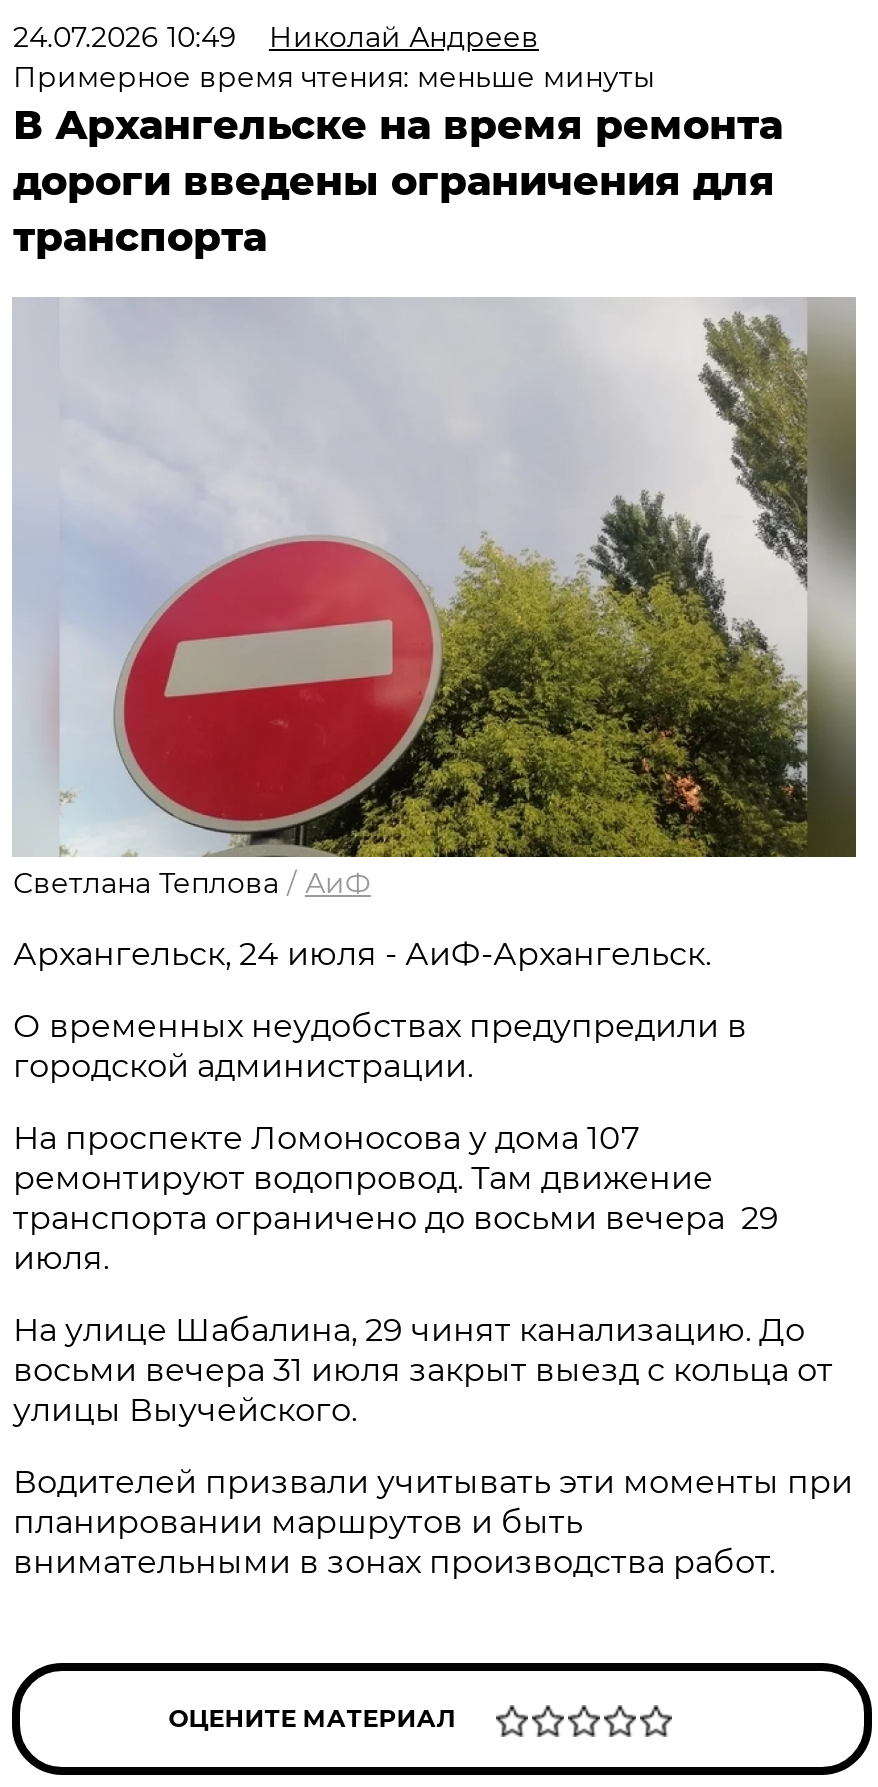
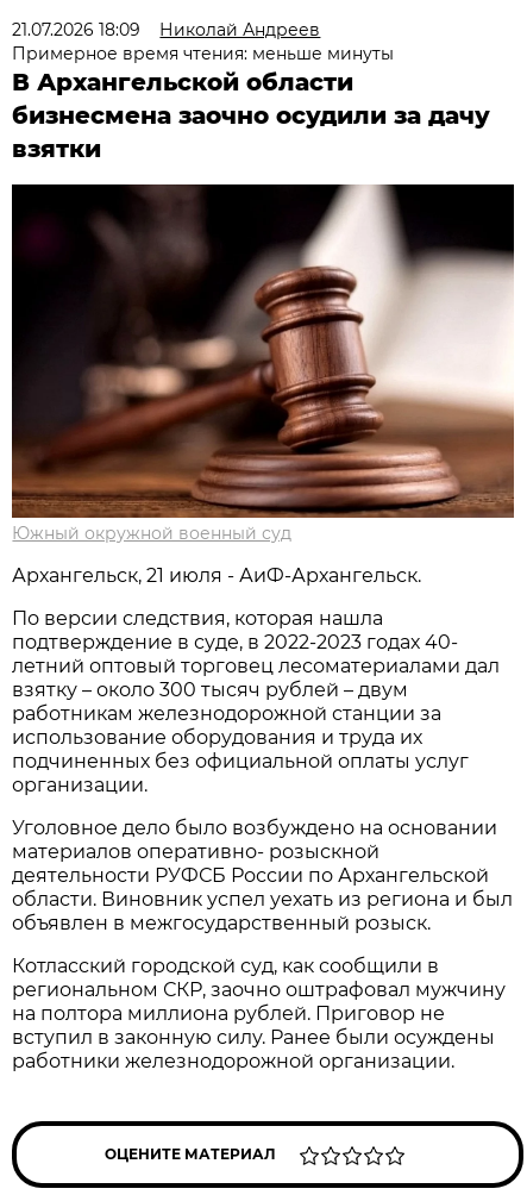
- 24.07.2026 10:49 Николай Андреев
+ 21.07.2026 18:09 Николай Андреев

- В Архангельске на время ремонта
- дороги введены ограничения для
- транспорта
+ В Архангельской области
+ бизнесмена заочно осудили за дачу
+ взятки

- [image]
- Светлана Теплова / АиФ
- Архангельск, 24 июля - АиФ-Архангельск.
- О временных неудобствах предупредили в
- городской администрации.
- На проспекте Ломоносова у дома 107
- ремонтируют водопровод. Там движение
- транспорта ограничено до восьми вечера 29
- июля.
- На улице Шабалина, 29 чинят канализацию. До
- восьми вечера 31 июля закрыт выезд с кольца от
- улицы Выучейского.
- Водителей призвали учитывать эти моменты при
- планировании маршрутов и быть
- внимательными в зонах производства работ.
+ [image]
+ Южный окружной военный суд
+ Архангельск, 21 июля - АиФ-Архангельск.
+ По версии следствия, которая нашла
+ подтверждение в суде, в 2022-2023 годах 40-
+ летний оптовый торговец лесоматериалами дал
+ взятку – около 300 тысяч рублей – двум
+ работникам железнодорожной станции за
+ использование оборудования и труда их
+ подчиненных без официальной оплаты услуг
+ организации.
+ Уголовное дело было возбуждено на основании
+ материалов оперативно- розыскной
+ деятельности РУФСБ России по Архангельской
+ области. Виновник успел уехать из региона и был
+ объявлен в межгосударственный розыск.
+ Котласский городской суд, как сообщили в
+ региональном СКР, заочно оштрафовал мужчину
+ на полтора миллиона рублей. Приговор не
+ вступил в законную силу. Ранее были осуждены
+ работники железнодорожной организации.
